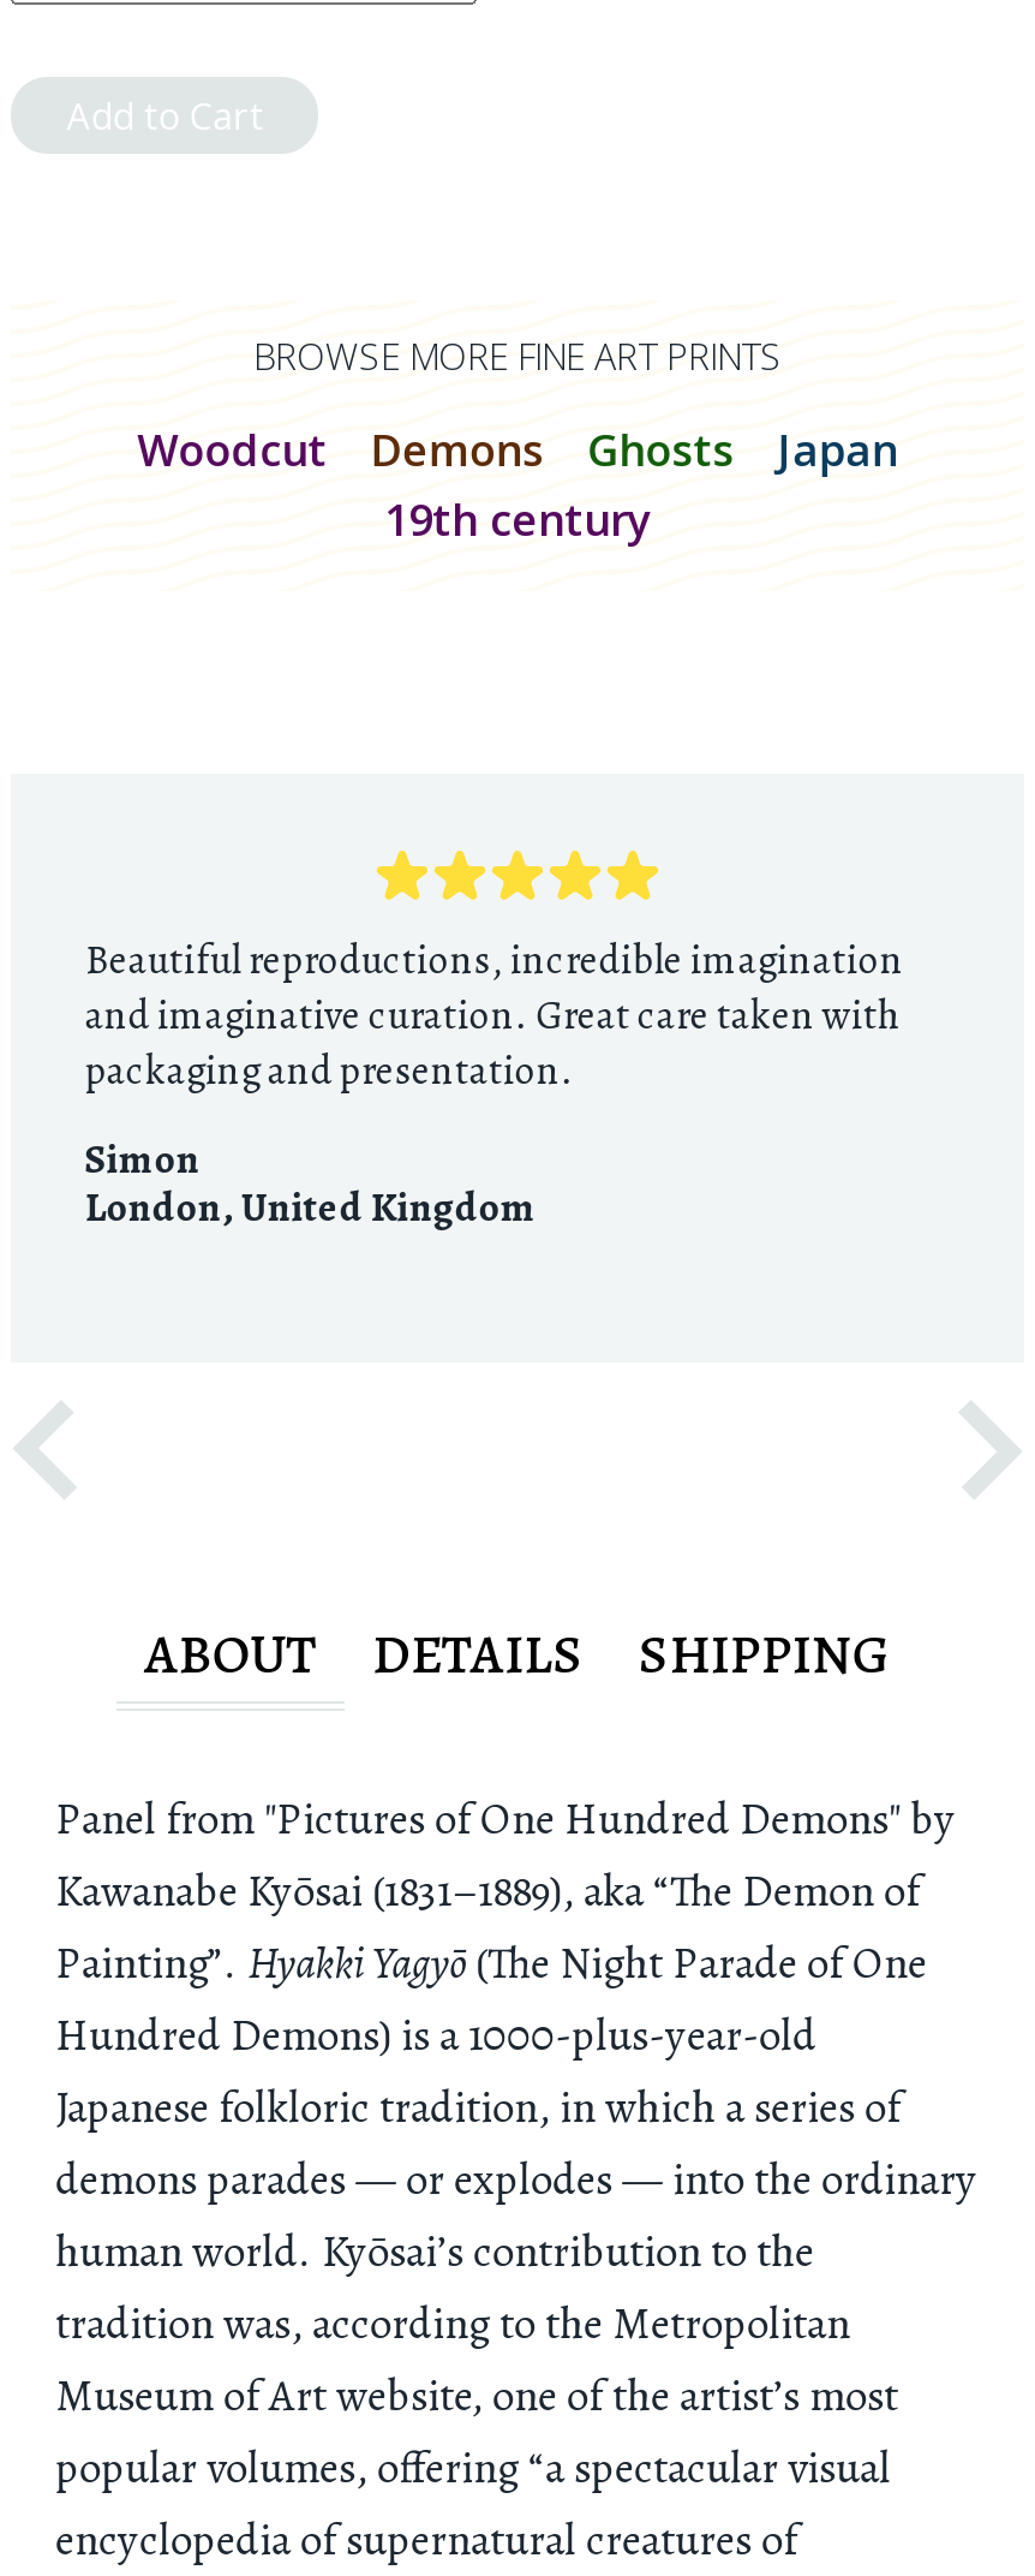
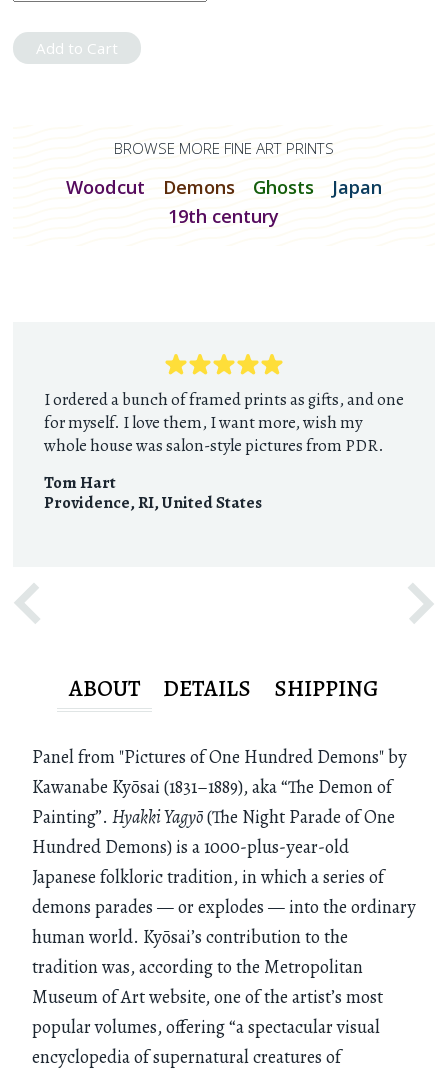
- Beautiful reproductions, incredible imagination
- and imaginative curation. Great care taken with
- packaging and presentation.
+ I ordered a bunch of framed prints as gifts, and one
+ for myself. I love them, I want more, wish my
+ whole house was salon-style pictures from PDR.

- Simon
- London, United Kingdom
+ Tom Hart
+ Providence, RI, United States
